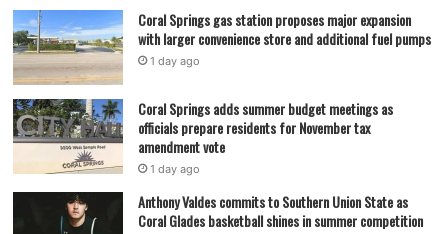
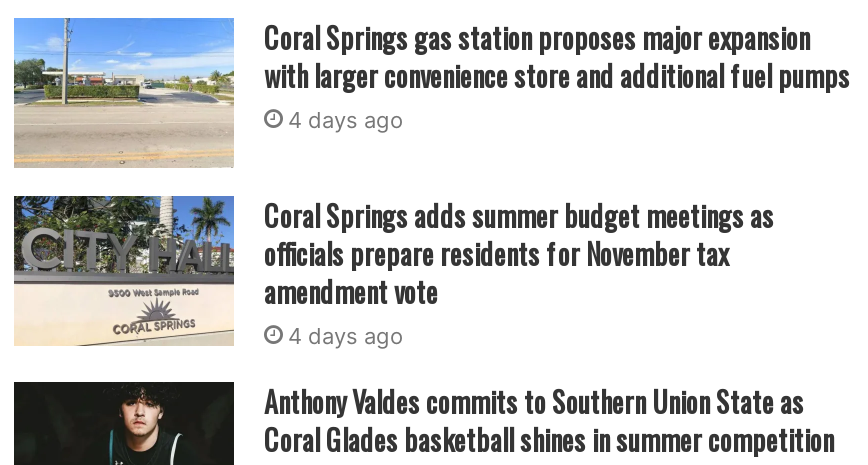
- 1 day ago
+ 4 days ago

- 1 day ago
+ 4 days ago
